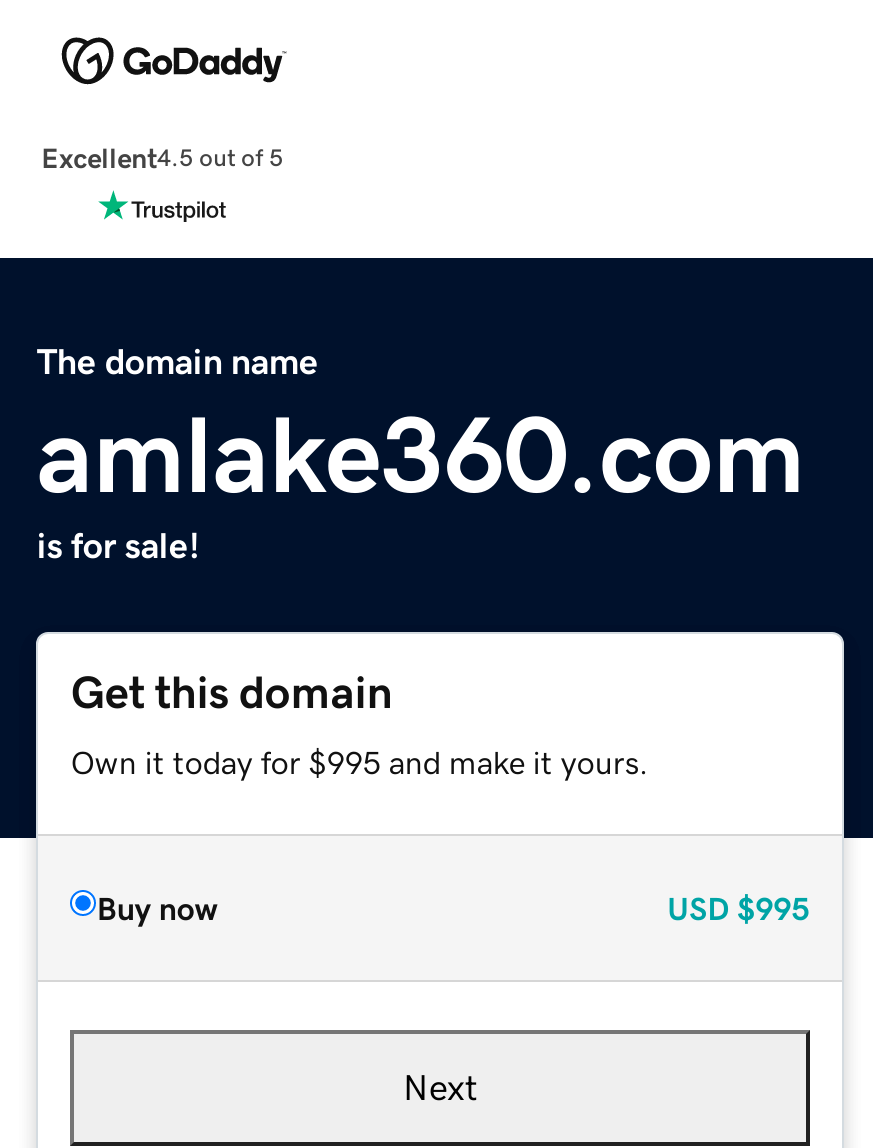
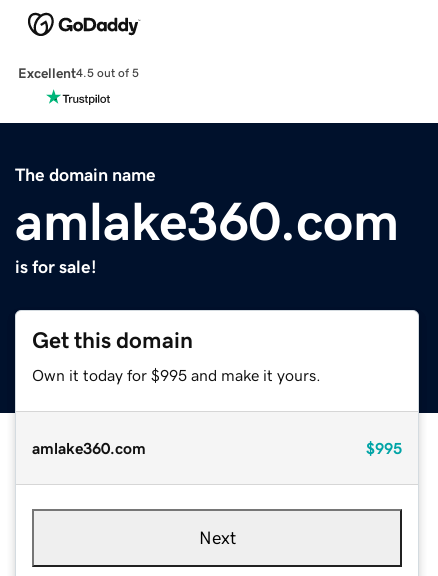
- Buy now
- USD $995
+ amlake360.com
+ $995
